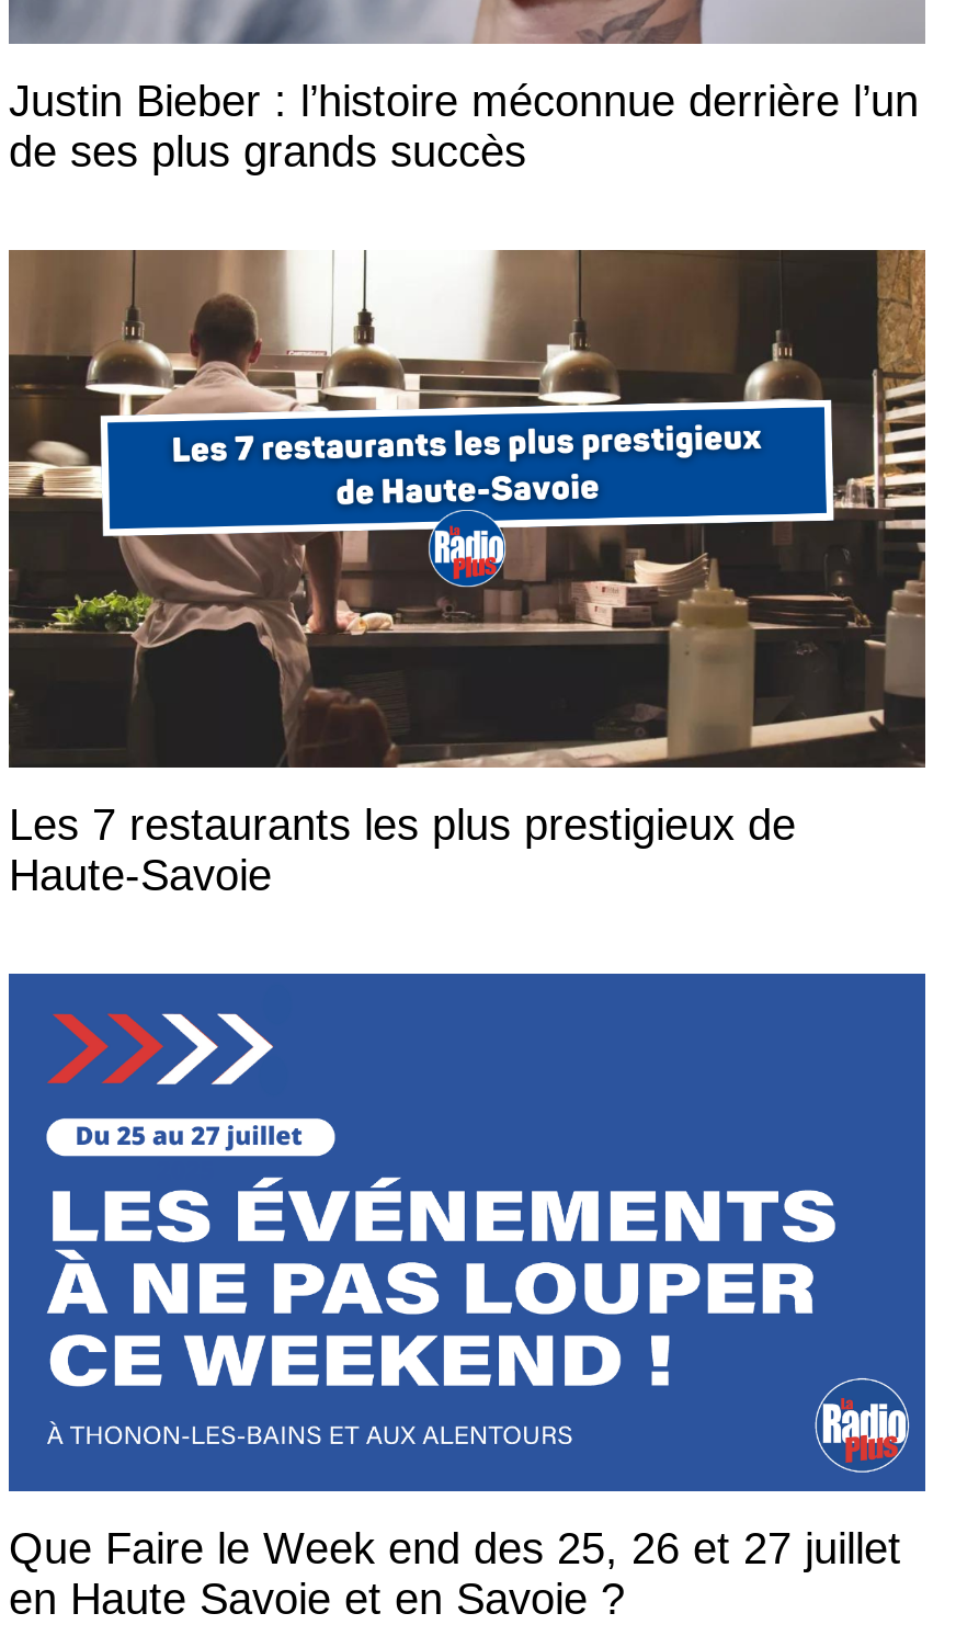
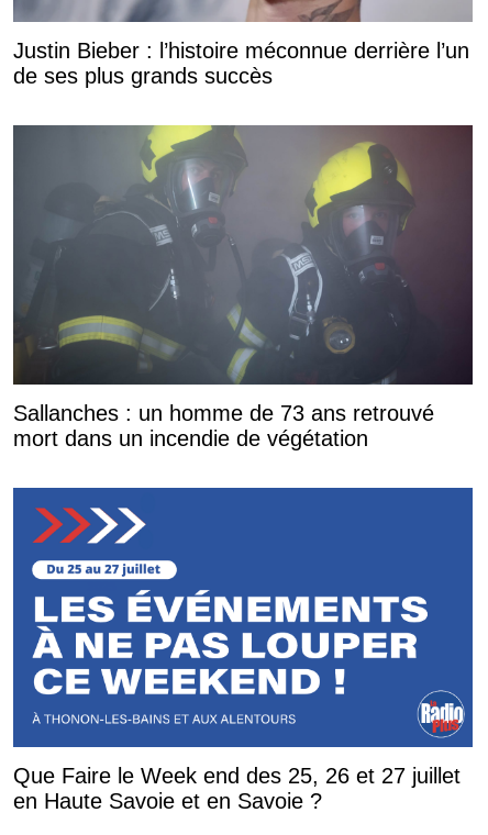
- [image]
- Les 7 restaurants les plus prestigieux de
- Haute-Savoie
+ [image]
+ Sallanches : un homme de 73 ans retrouvé
+ mort dans un incendie de végétation
